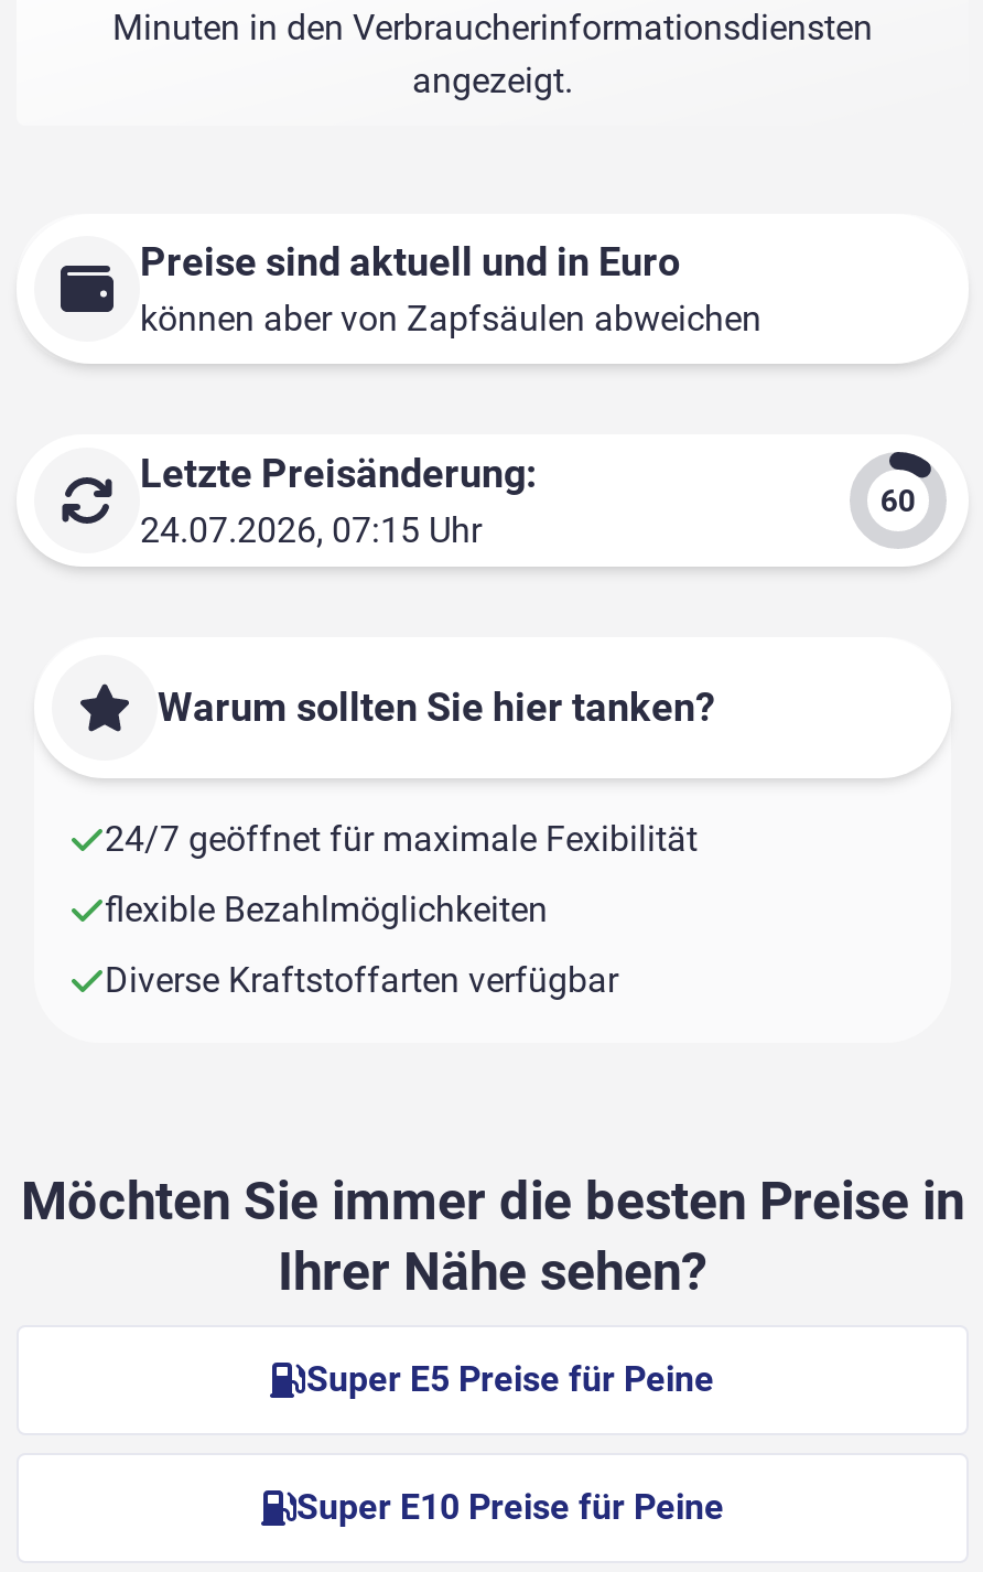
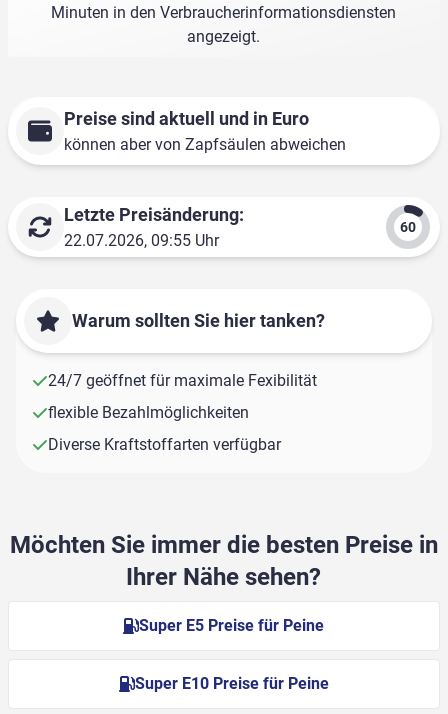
- 24.07.2026, 07:15 Uhr
+ 22.07.2026, 09:55 Uhr
